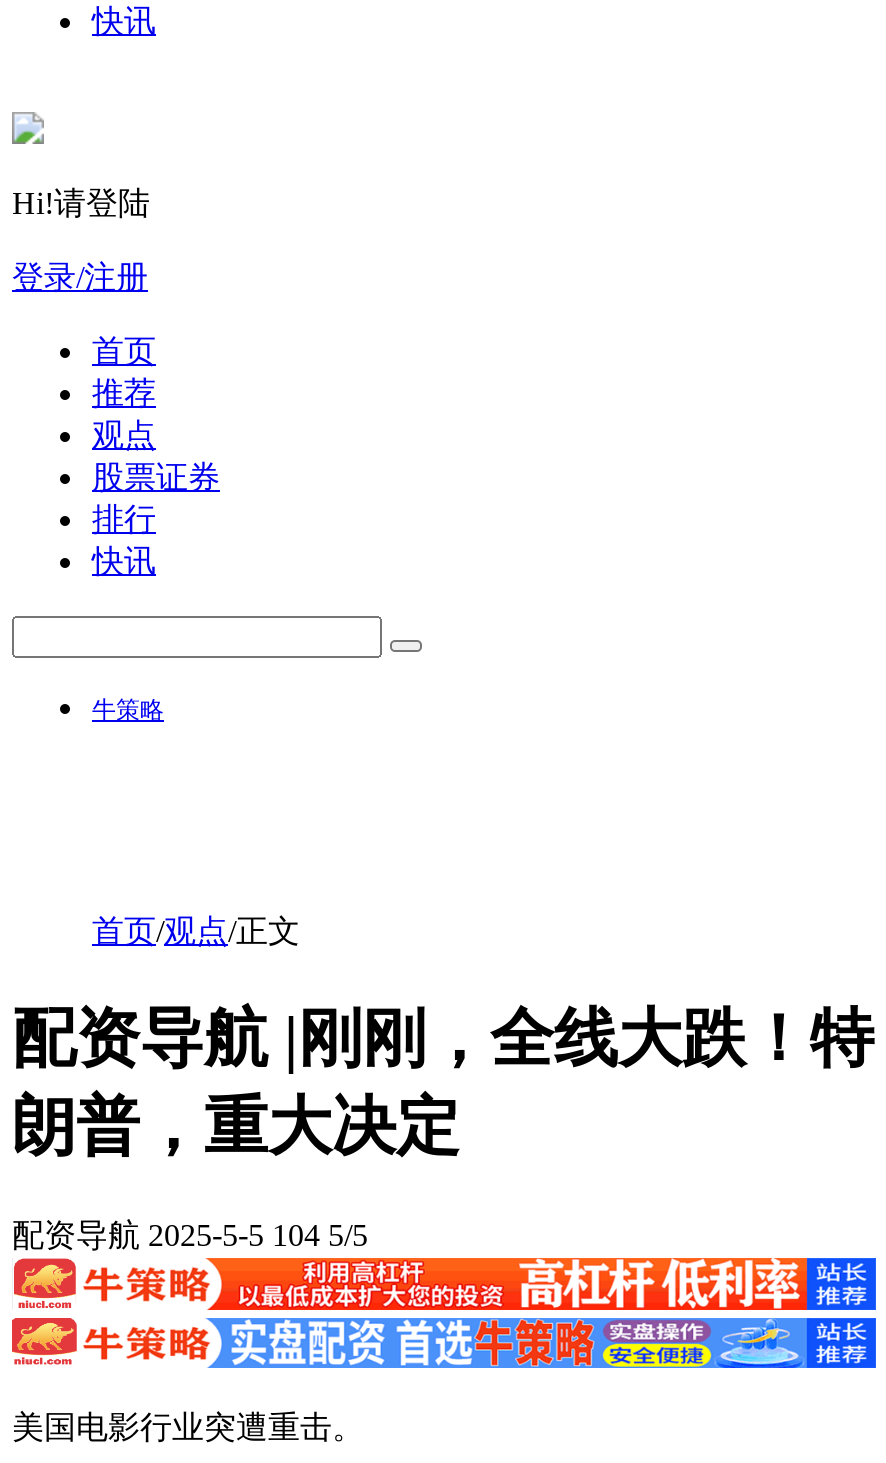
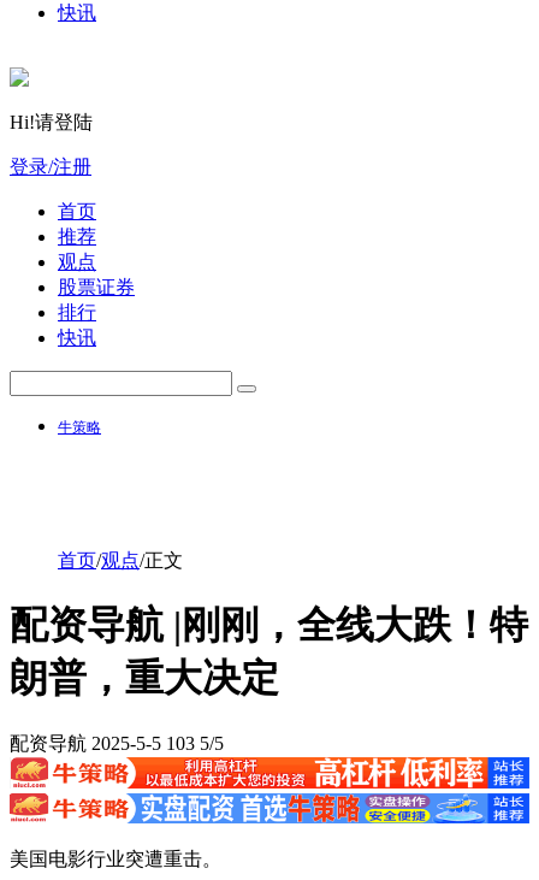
- 配资导航 2025-5-5 104 5/5
+ 配资导航 2025-5-5 103 5/5
